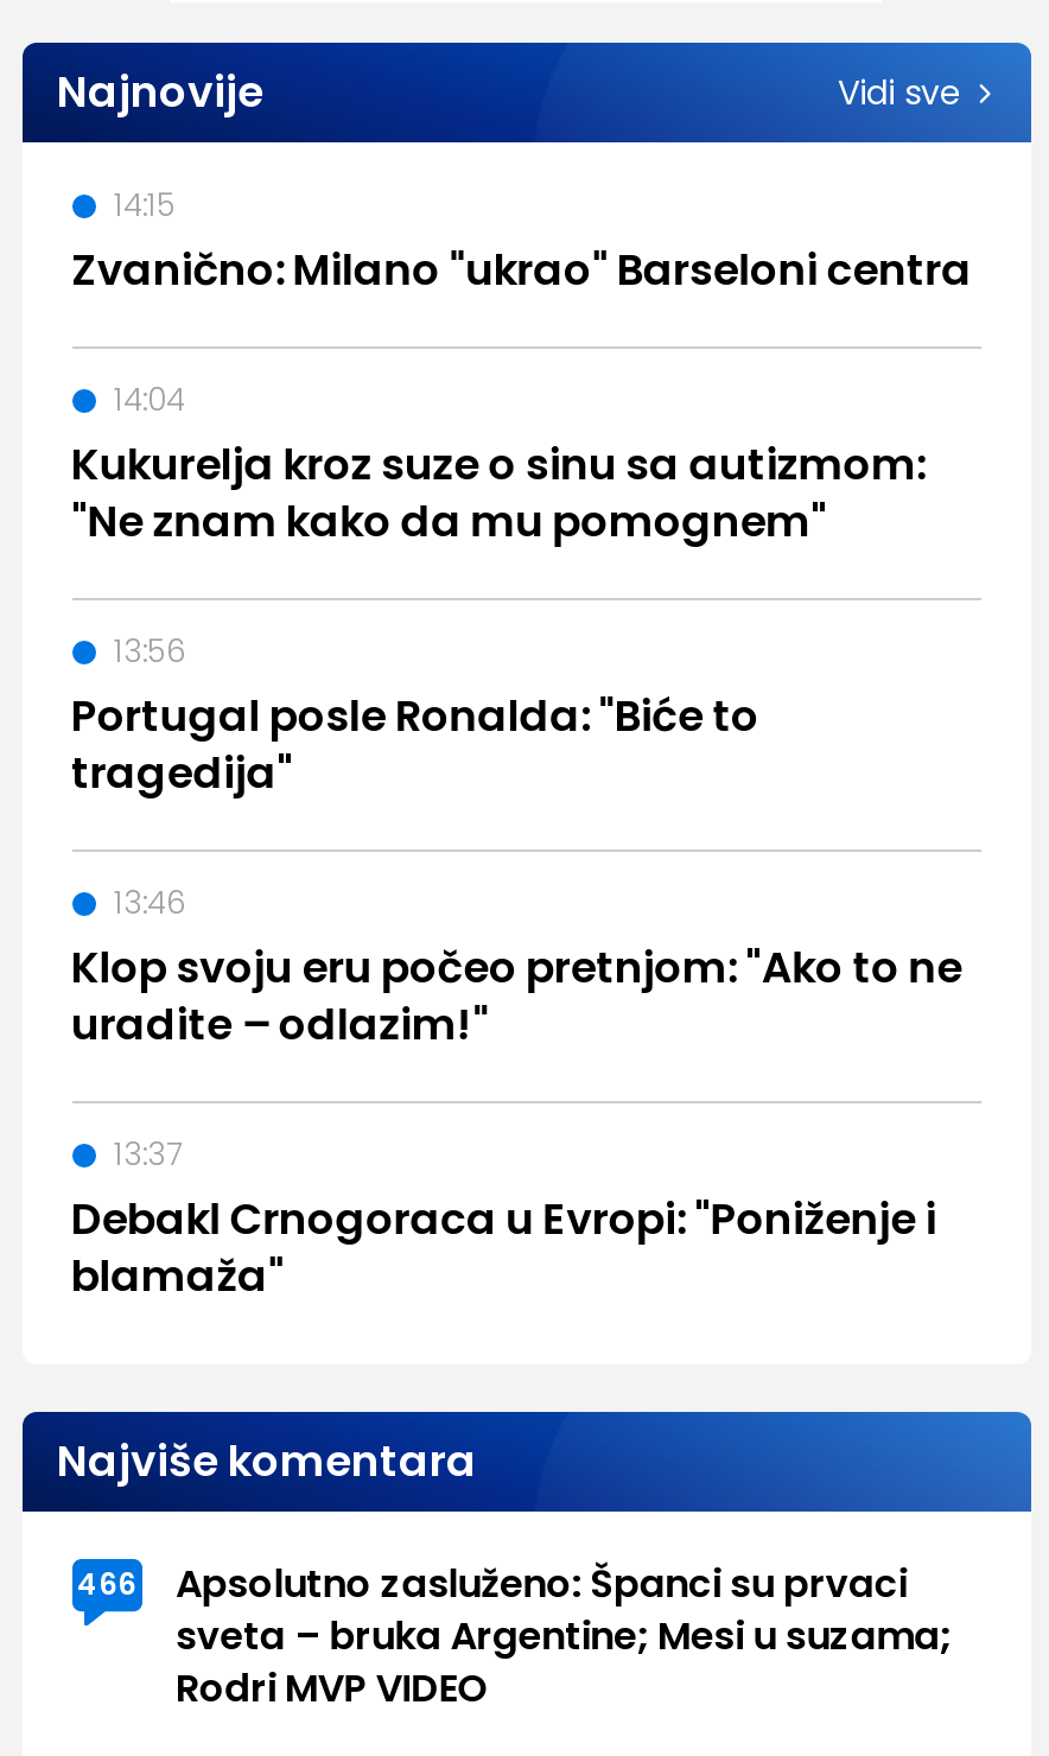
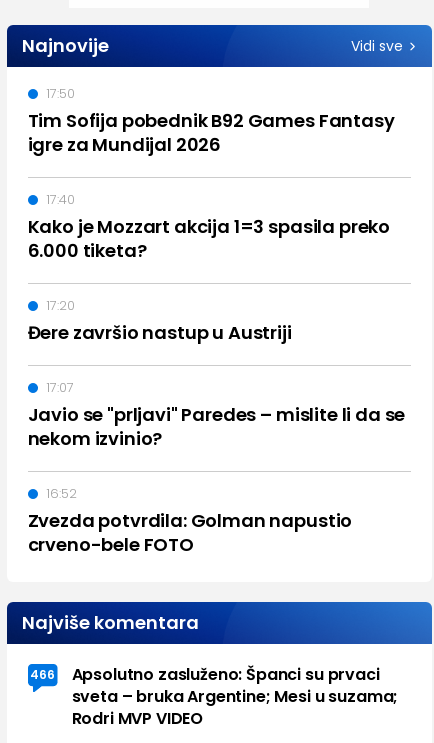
- 14:15
+ 17:50

- Zvanično: Milano "ukrao" Barseloni centra
+ Tim Sofija pobednik B92 Games Fantasy
+ igre za Mundijal 2026

- 14:04
+ 17:40

- Kukurelja kroz suze o sinu sa autizmom:
- "Ne znam kako da mu pomognem"
+ Kako je Mozzart akcija 1=3 spasila preko
+ 6.000 tiketa?

- 13:56
+ 17:20

- Portugal posle Ronalda: "Biće to
- tragedija"
+ Đere završio nastup u Austriji

- 13:46
+ 17:07

- Klop svoju eru počeo pretnjom: "Ako to ne
- uradite – odlazim!"
+ Javio se "prljavi" Paredes – mislite li da se
+ nekom izvinio?

- 13:37
+ 16:52

- Debakl Crnogoraca u Evropi: "Poniženje i
- blamaža"
+ Zvezda potvrdila: Golman napustio
+ crveno-bele FOTO
